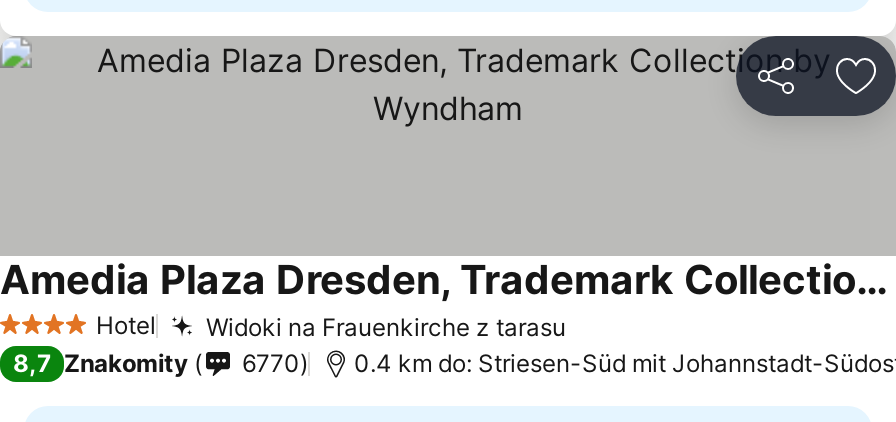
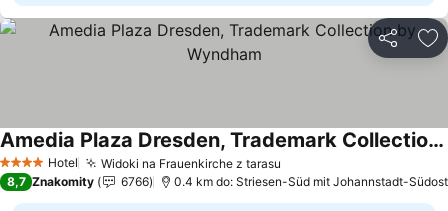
- 6770
+ 6766
